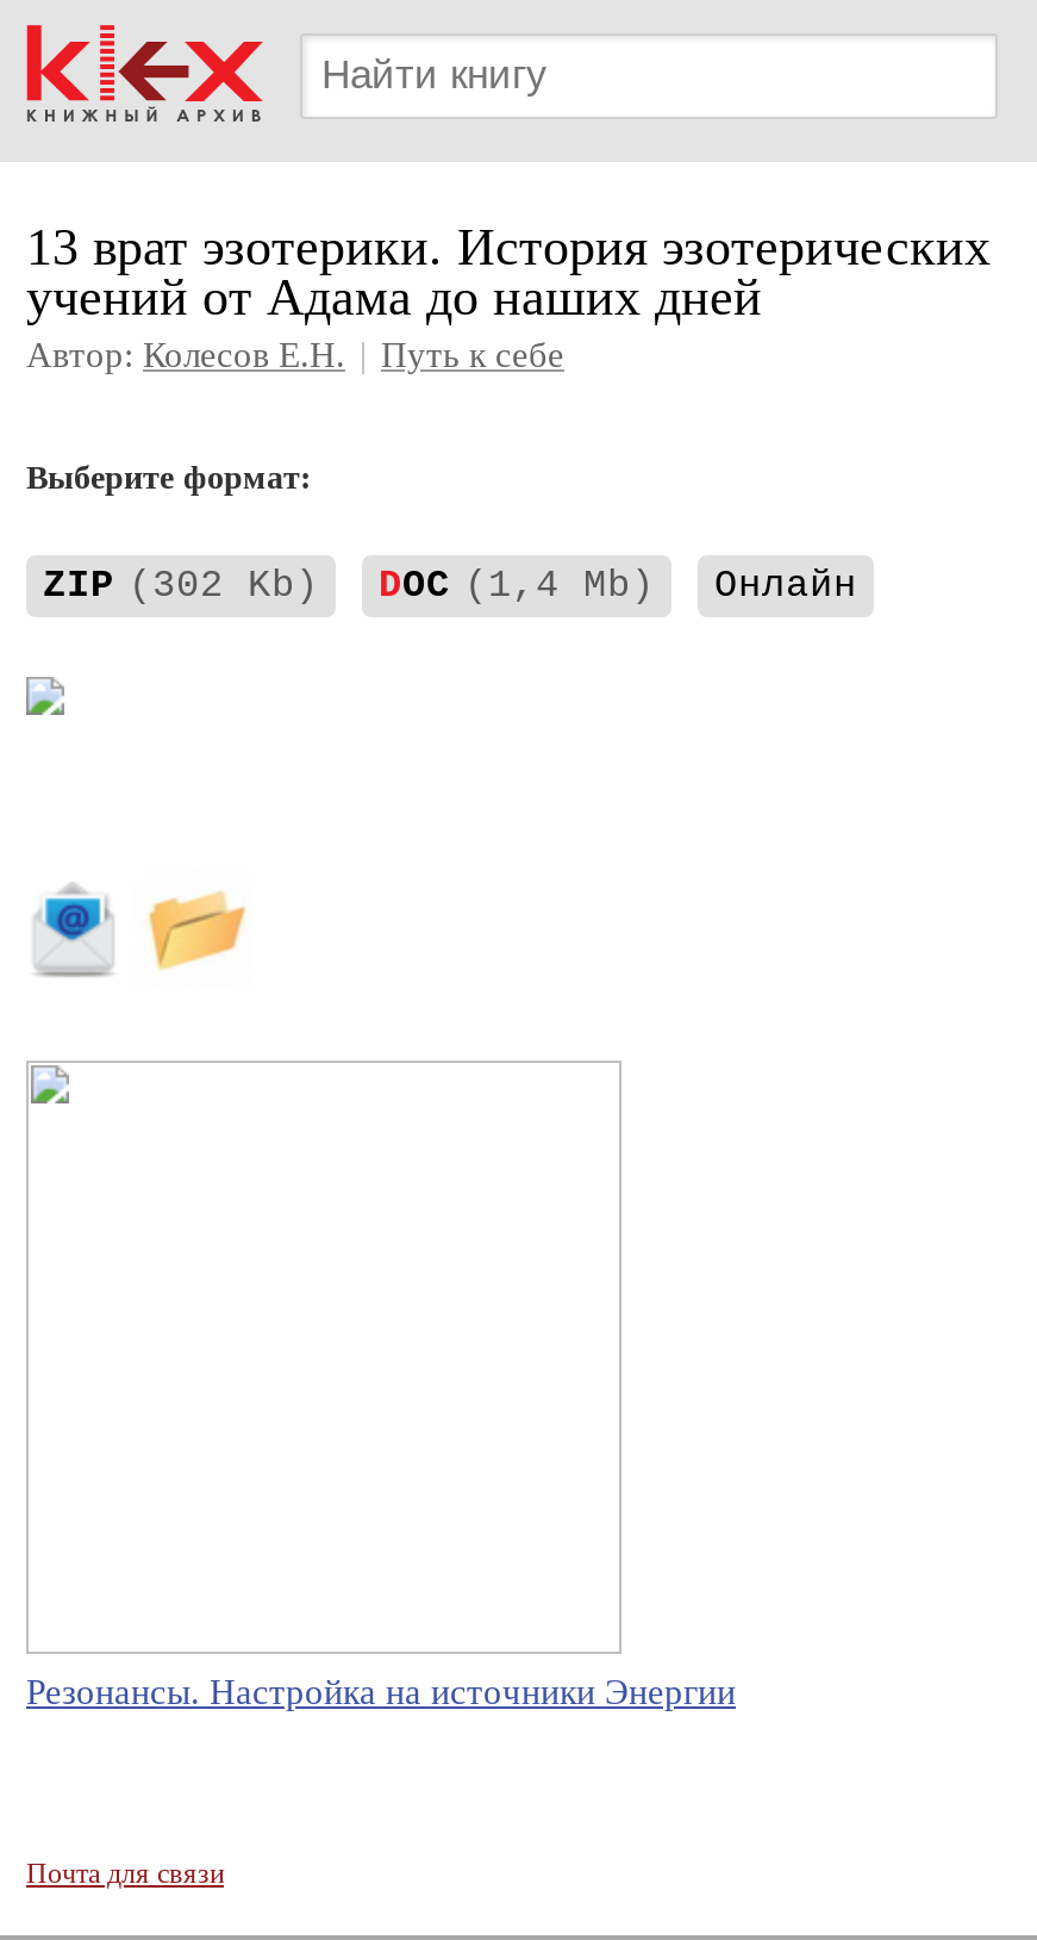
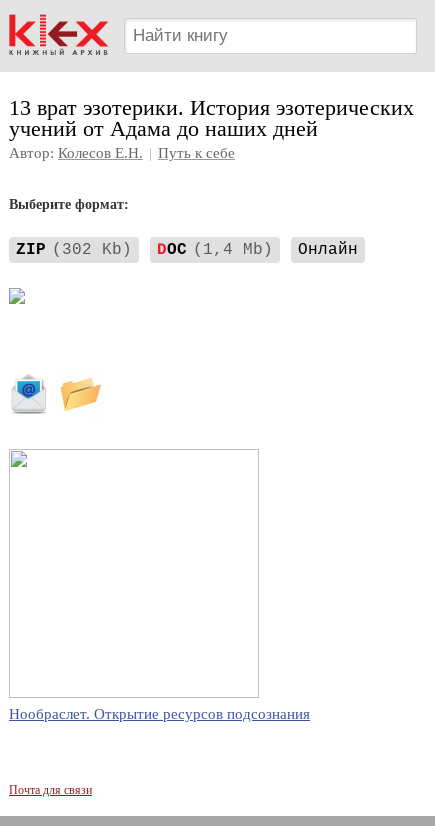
- Резонансы. Настройка на источники Энергии
+ Нообраслет. Открытие ресурсов подсознания
